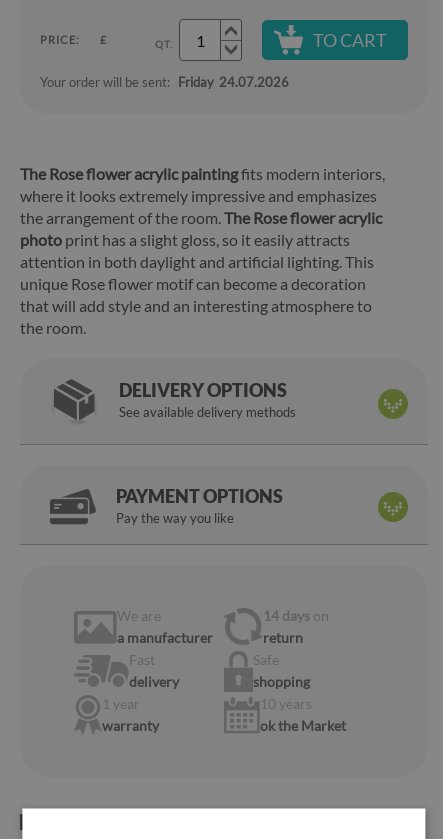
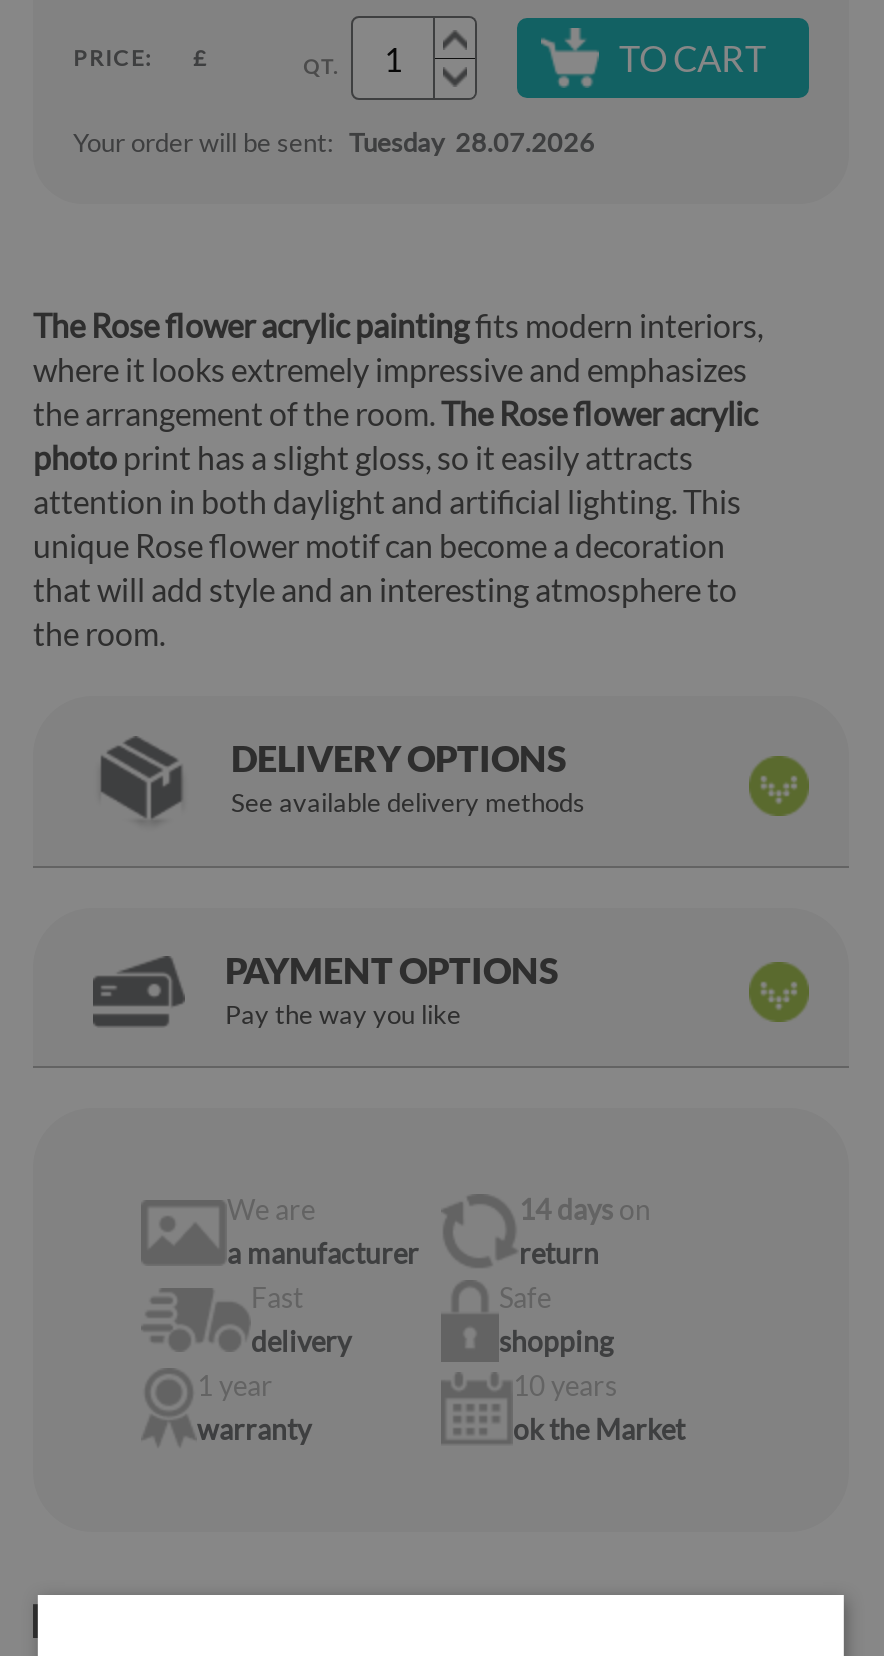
- Your order will be sent: Friday 24.07.2026
+ Your order will be sent: Tuesday 28.07.2026
